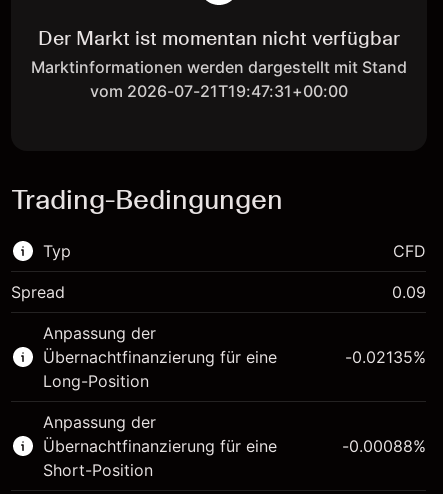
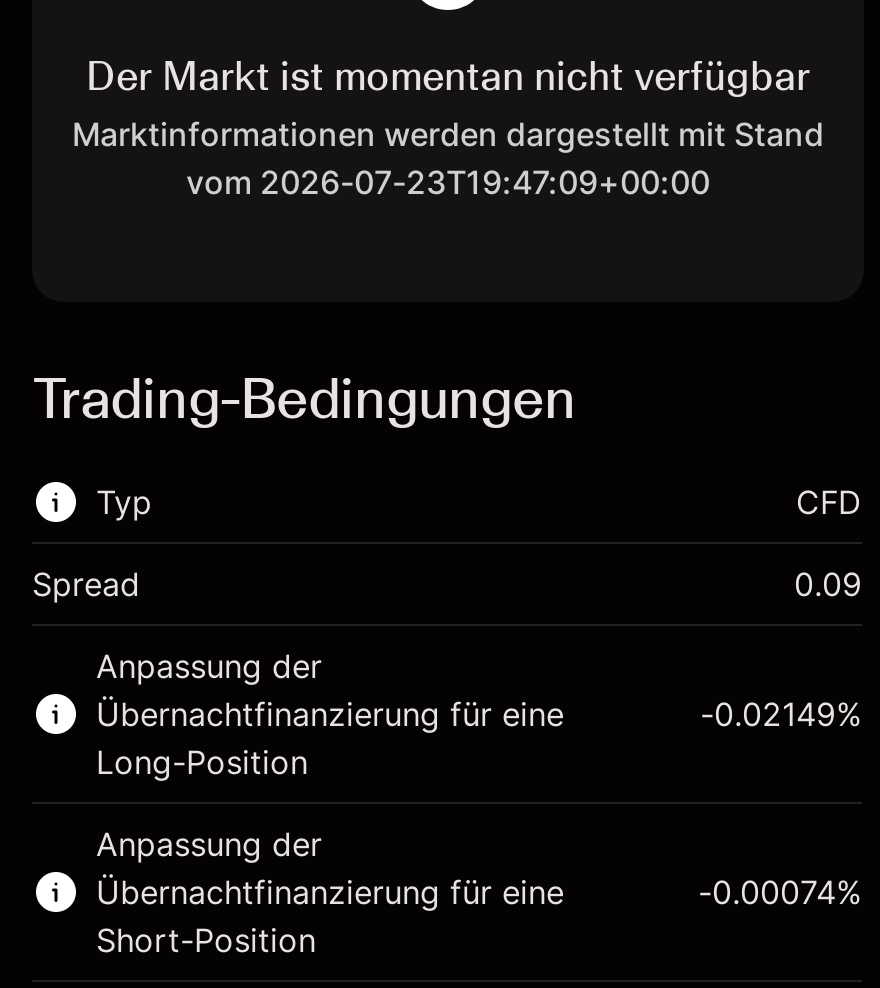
- vom 2026-07-21T19:47:31+00:00
+ vom 2026-07-23T19:47:09+00:00

- -0.02135%
+ -0.02149%

- -0.00088%
+ -0.00074%
